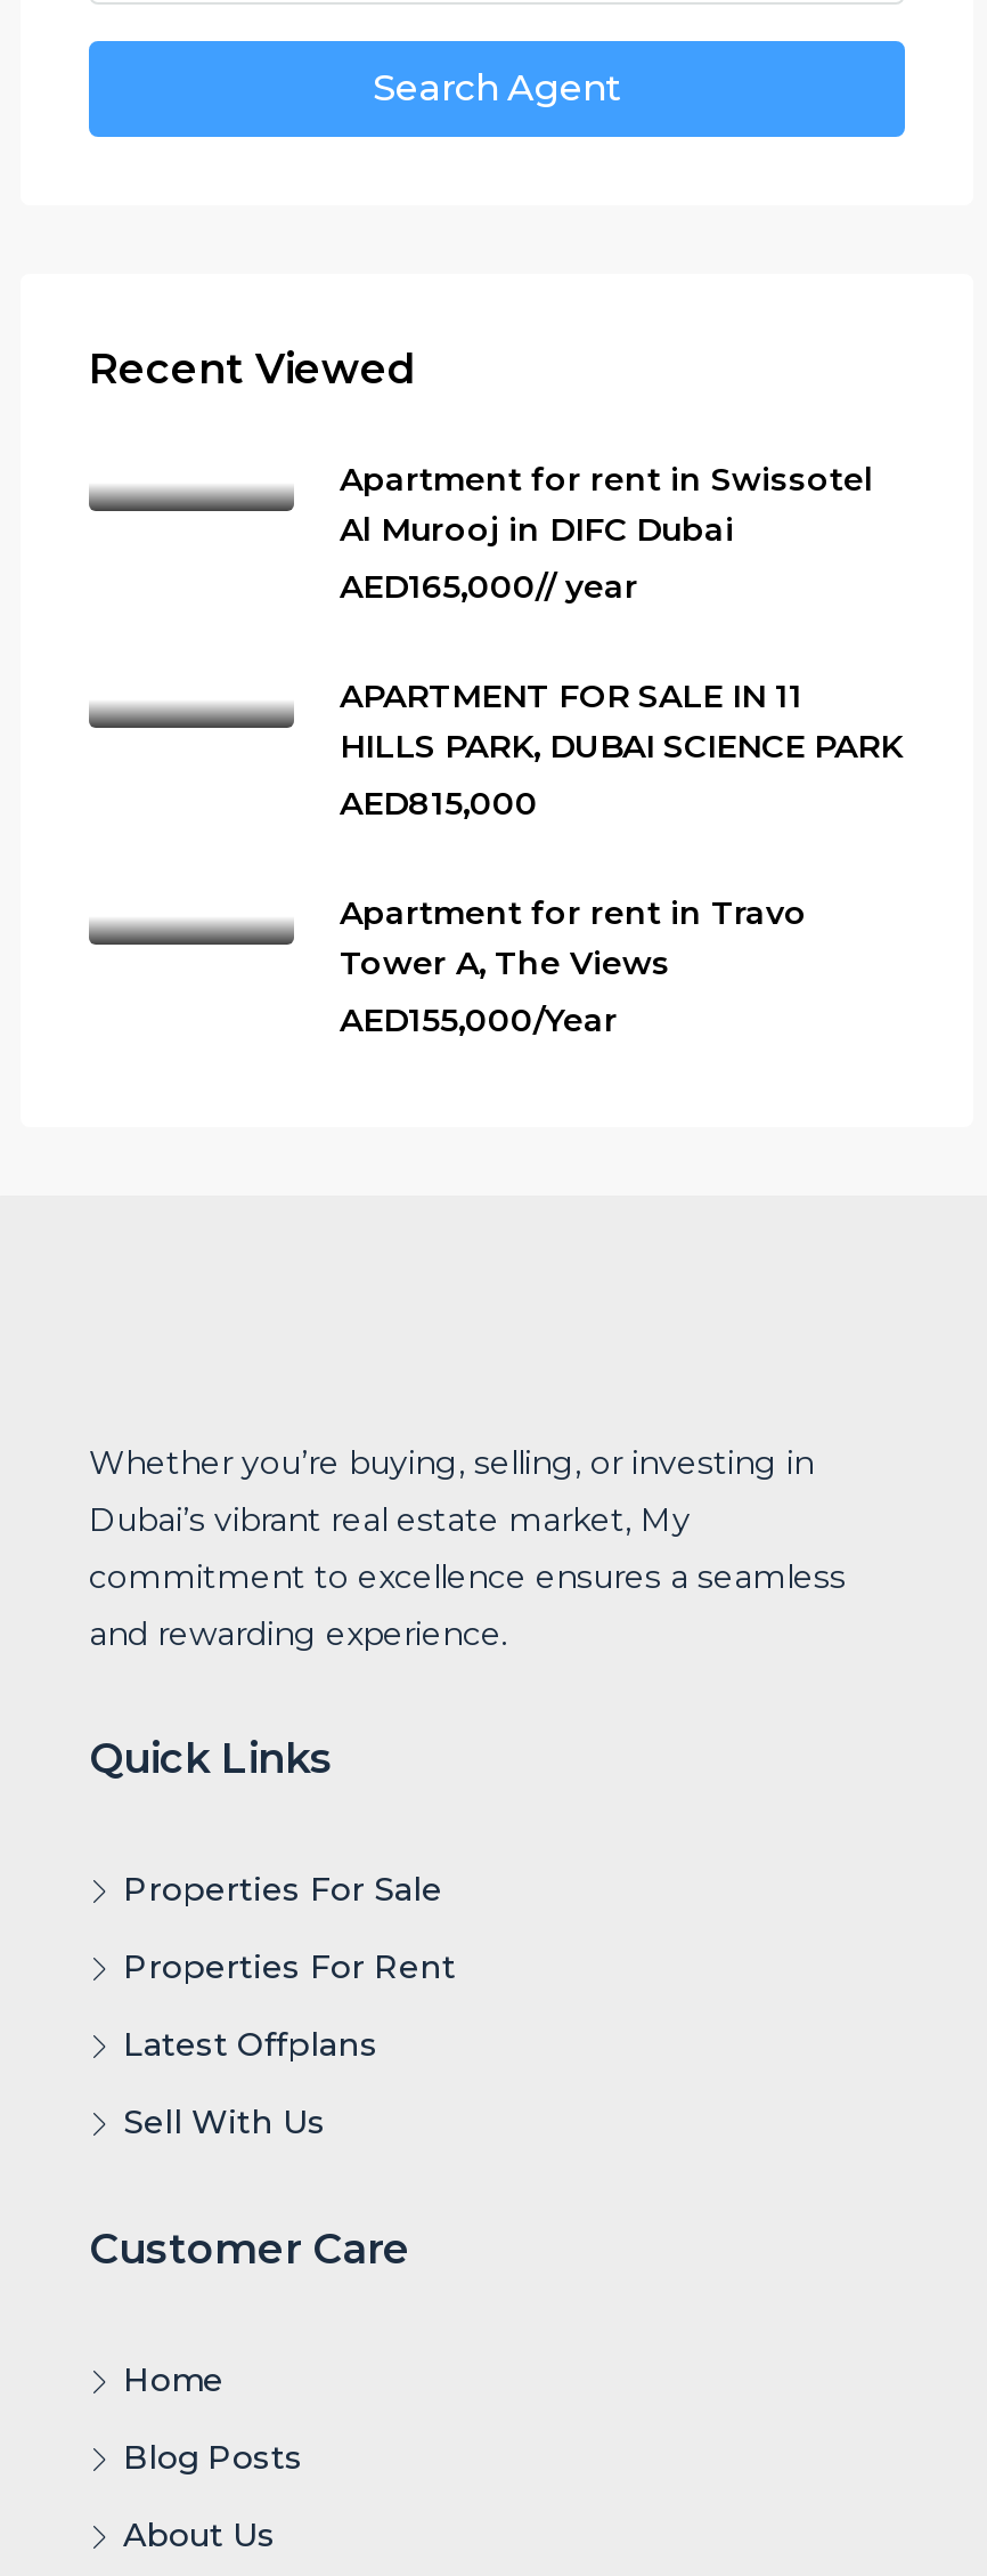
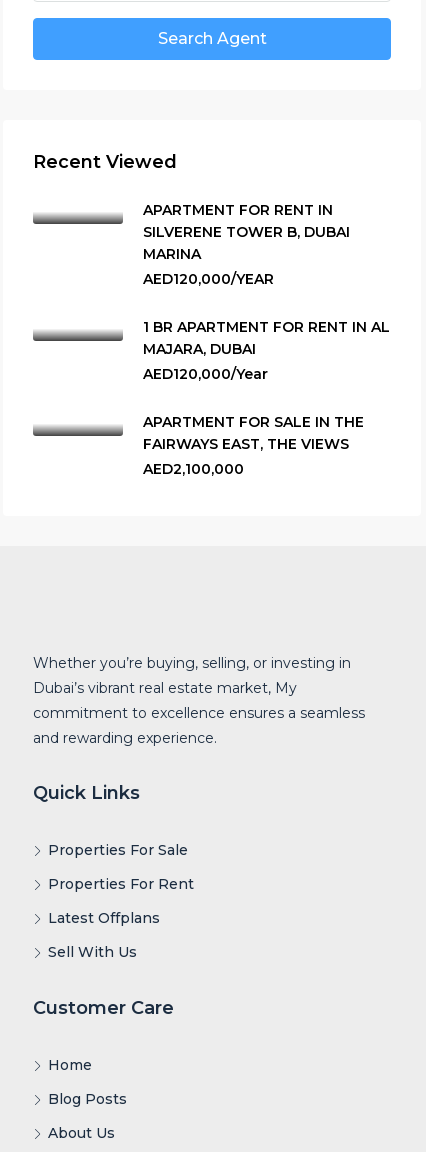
- Apartment for rent in Swissotel
- Al Murooj in DIFC Dubai
- AED165,000// year
+ APARTMENT FOR RENT IN
+ SILVERENE TOWER B, DUBAI
+ MARINA
+ AED120,000/YEAR

- APARTMENT FOR SALE IN 11
- HILLS PARK, DUBAI SCIENCE PARK
- AED815,000
+ 1 BR APARTMENT FOR RENT IN AL
+ MAJARA, DUBAI
+ AED120,000/Year

- Apartment for rent in Travo
- Tower A, The Views
- AED155,000/Year
+ APARTMENT FOR SALE IN THE
+ FAIRWAYS EAST, THE VIEWS
+ AED2,100,000
